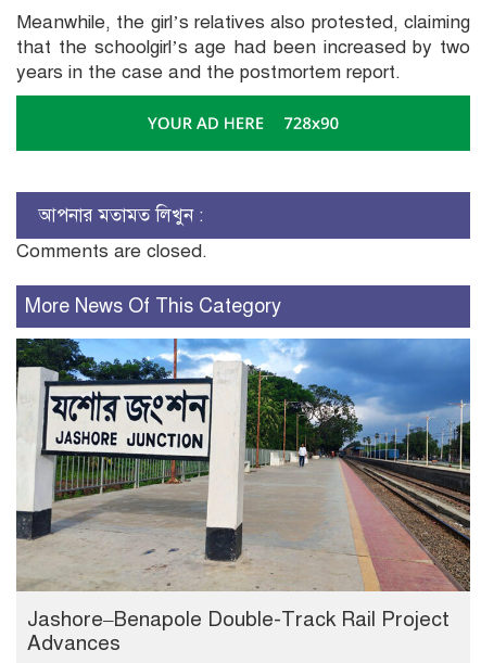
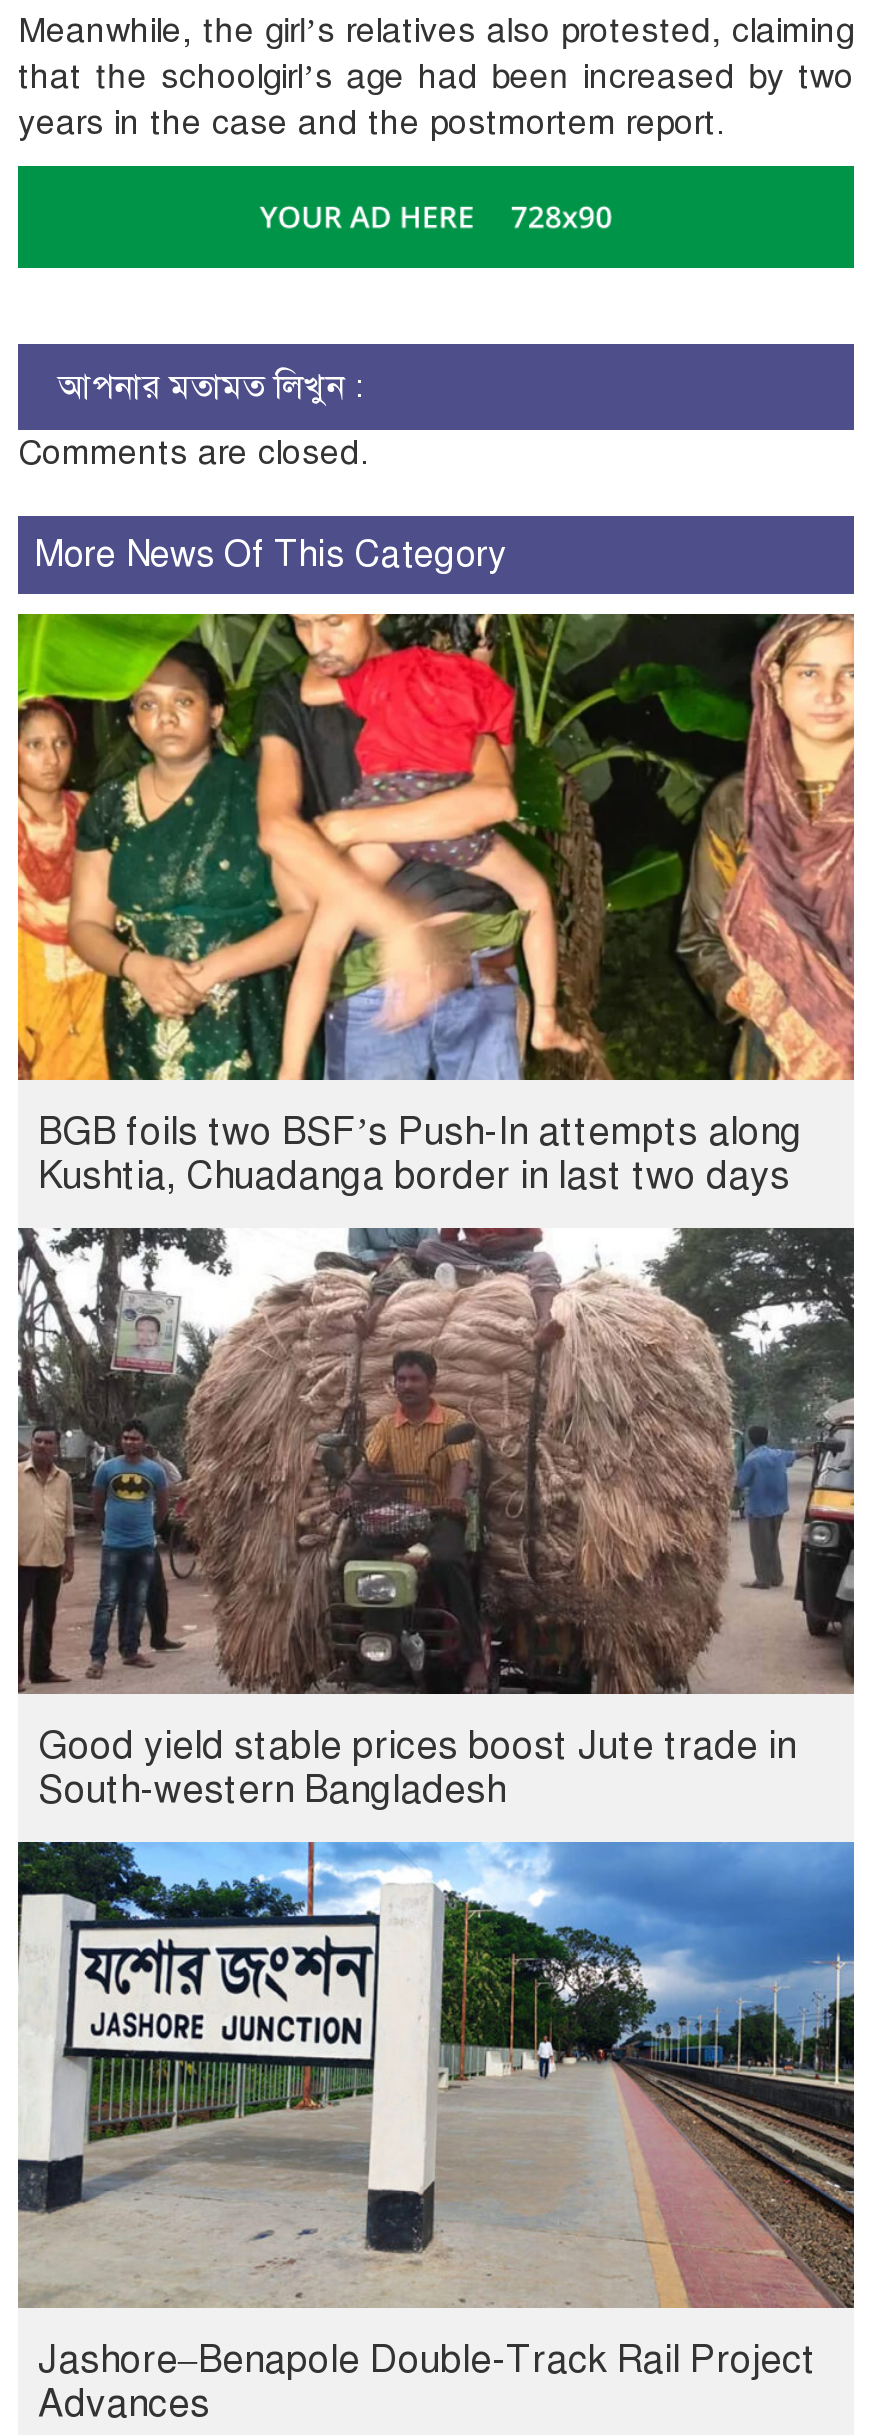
+ [image]
+ BGB foils two BSF’s Push-In attempts along
+ Kushtia, Chuadanga border in last two days

+ [image]
+ Good yield stable prices boost Jute trade in
+ South-western Bangladesh
